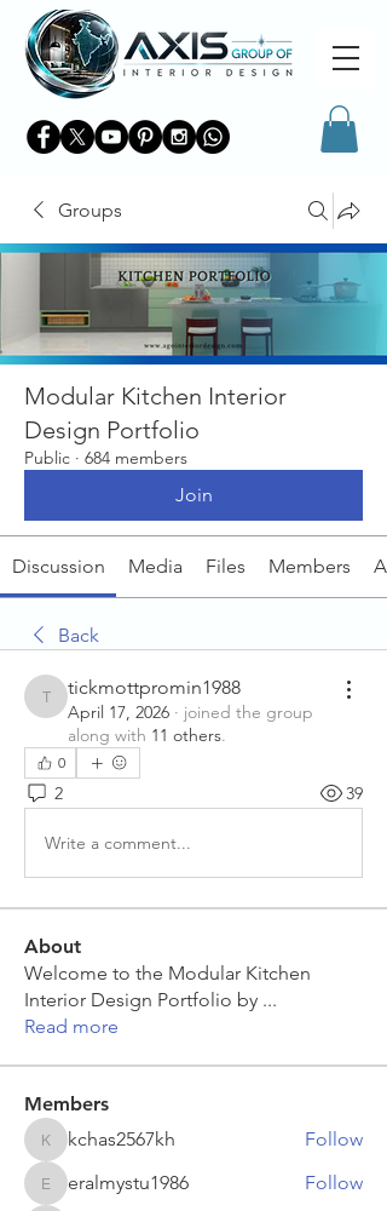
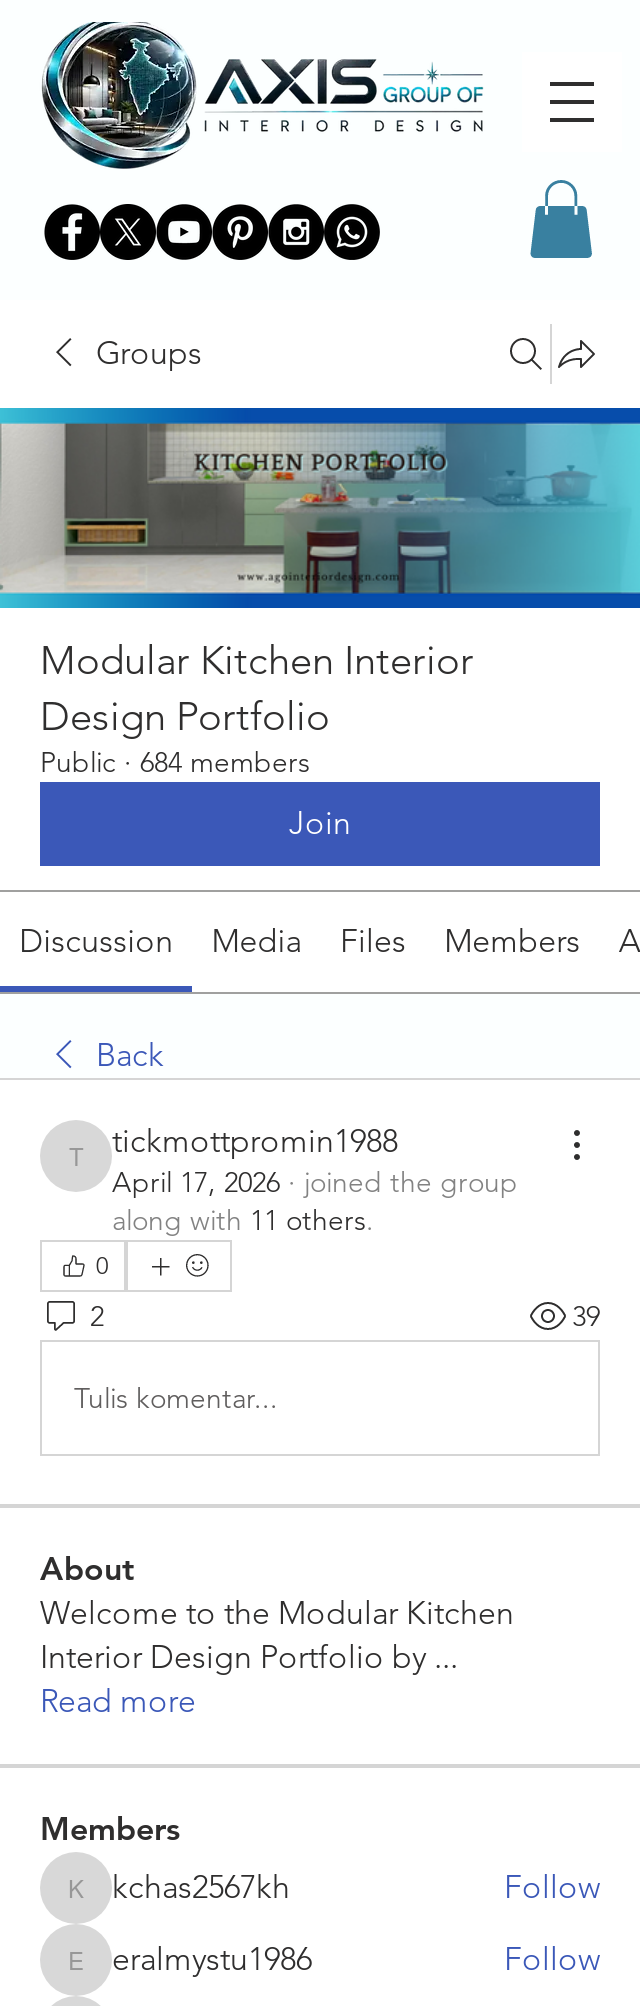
- Write a comment...
+ Tulis komentar...
